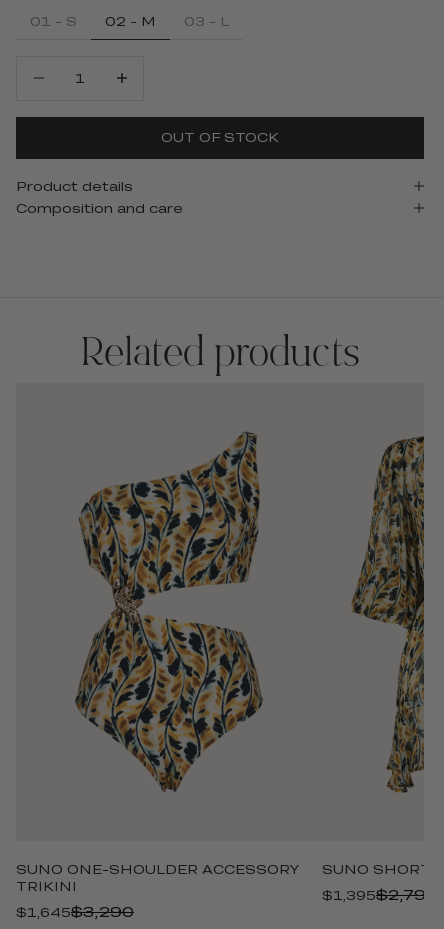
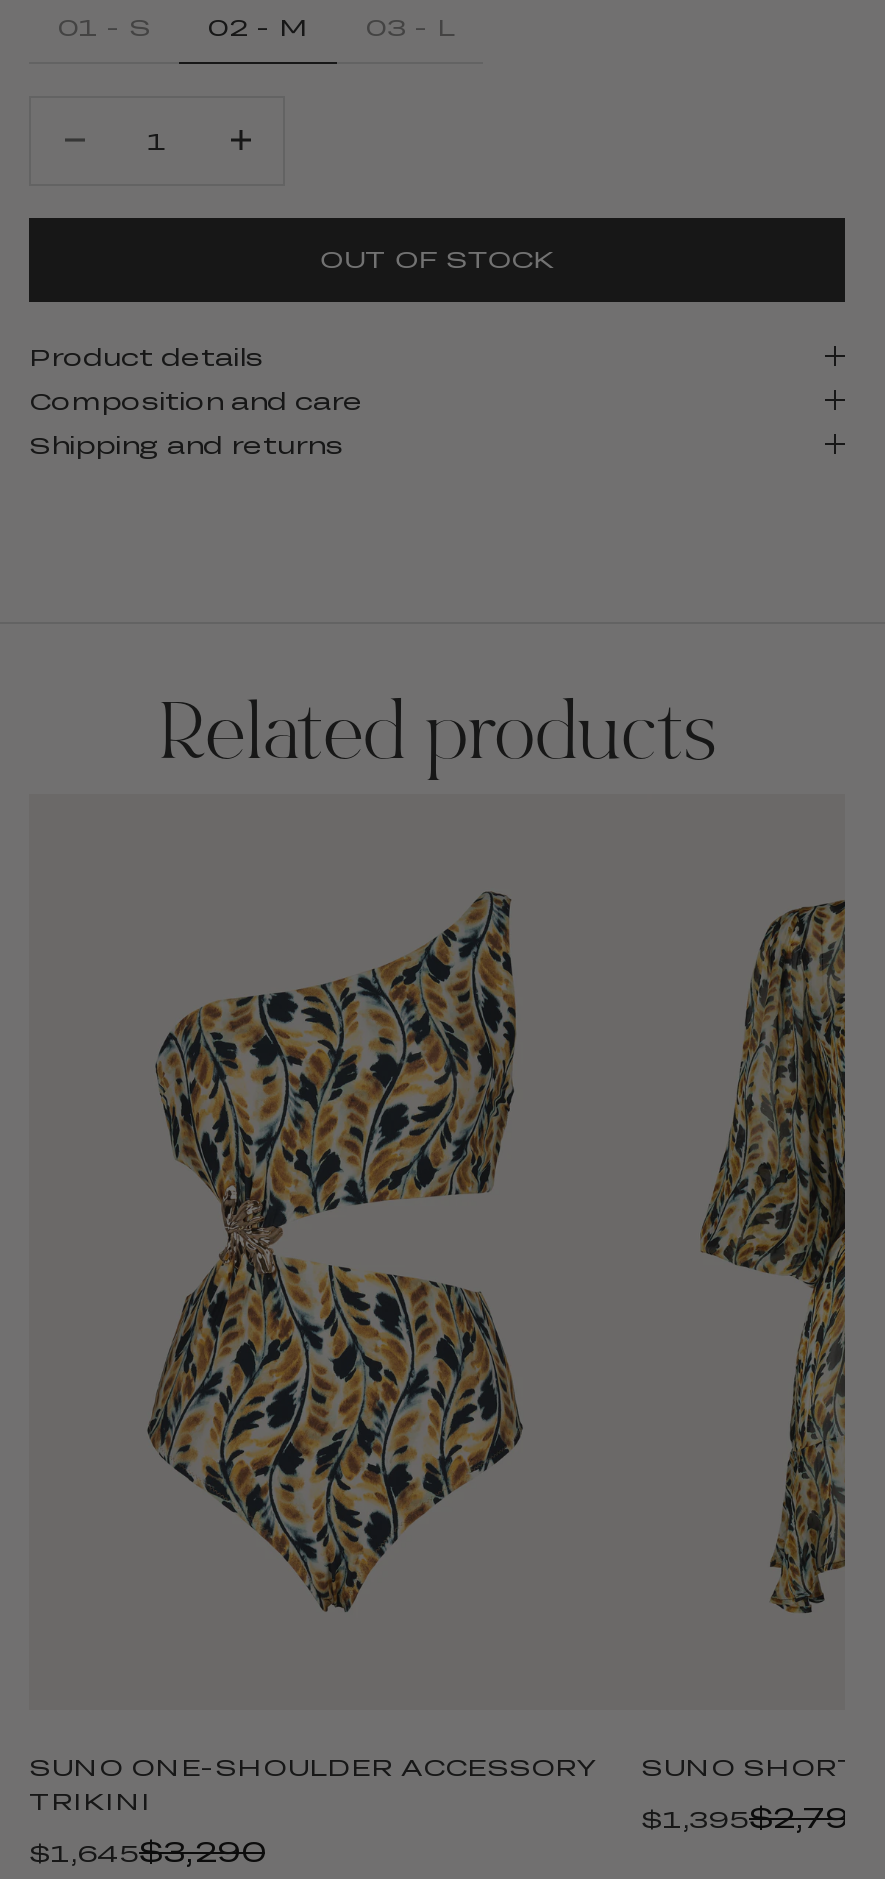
+ Shipping and returns
